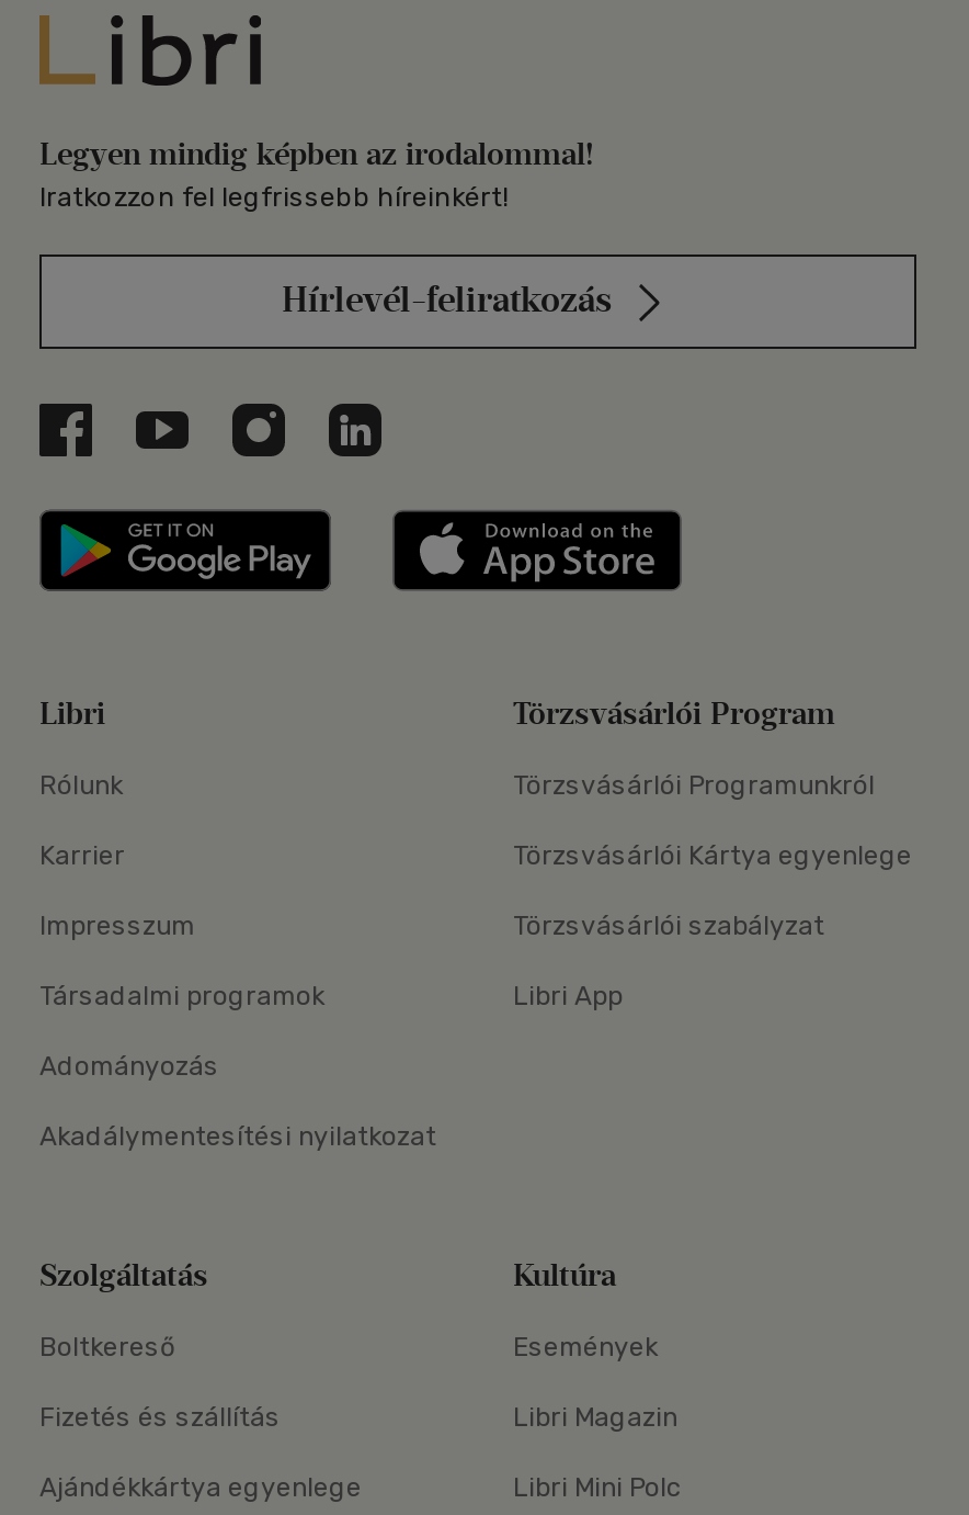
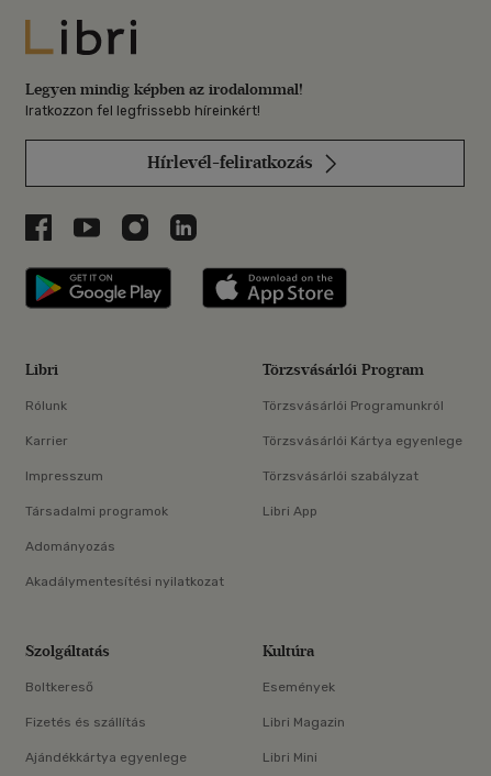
- Libri Mini Polc
+ Libri Mini
